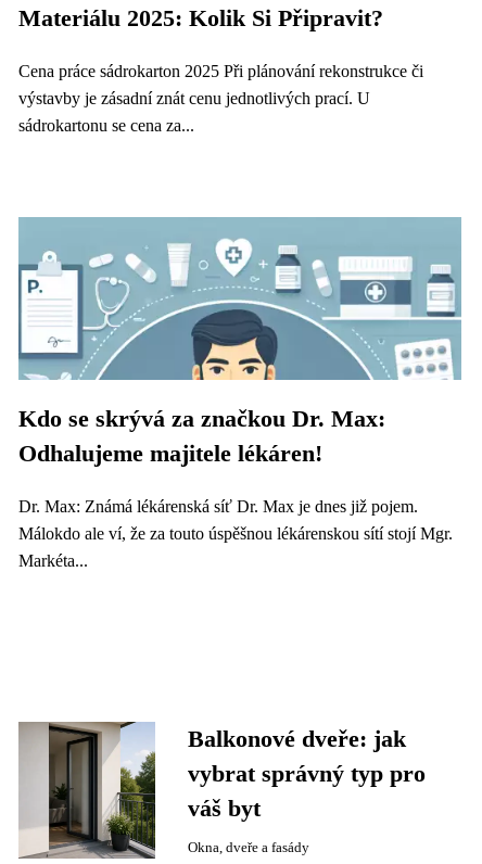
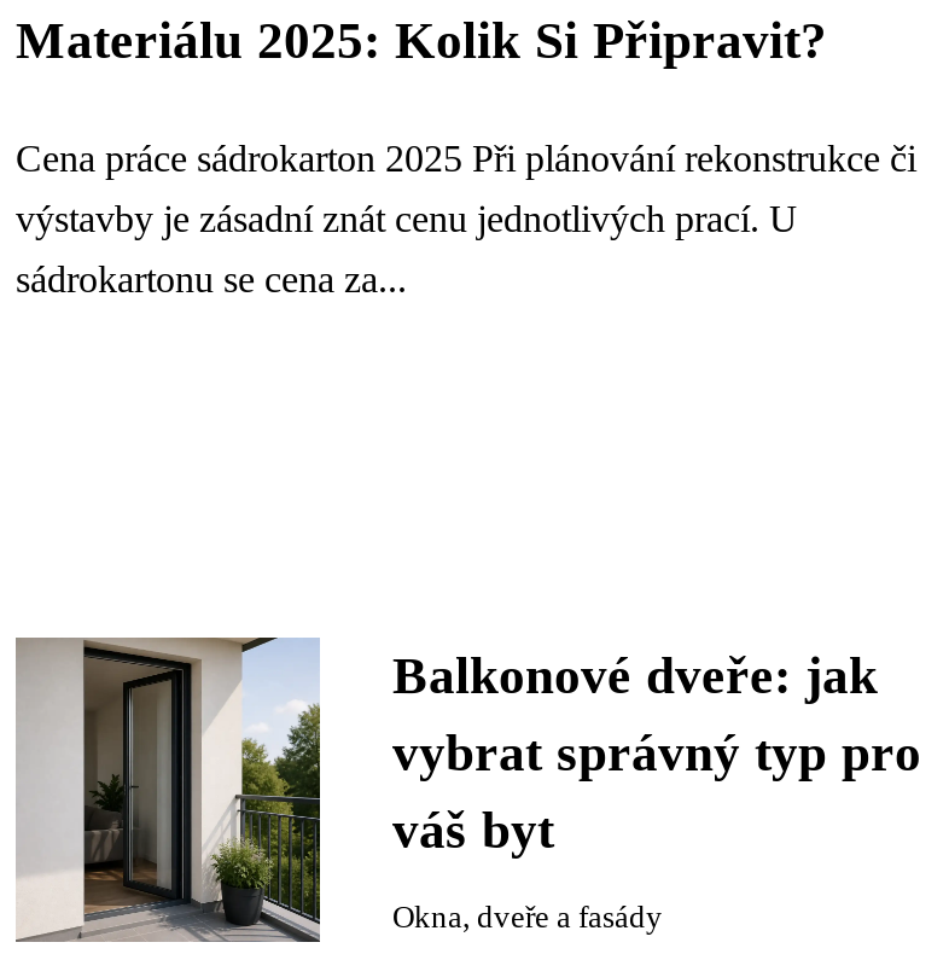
- [image]
- Kdo se skrývá za značkou Dr. Max:
- Odhalujeme majitele lékáren!
- Dr. Max: Známá lékárenská síť Dr. Max je dnes již pojem.
- Málokdo ale ví, že za touto úspěšnou lékárenskou sítí stojí Mgr.
- Markéta...
